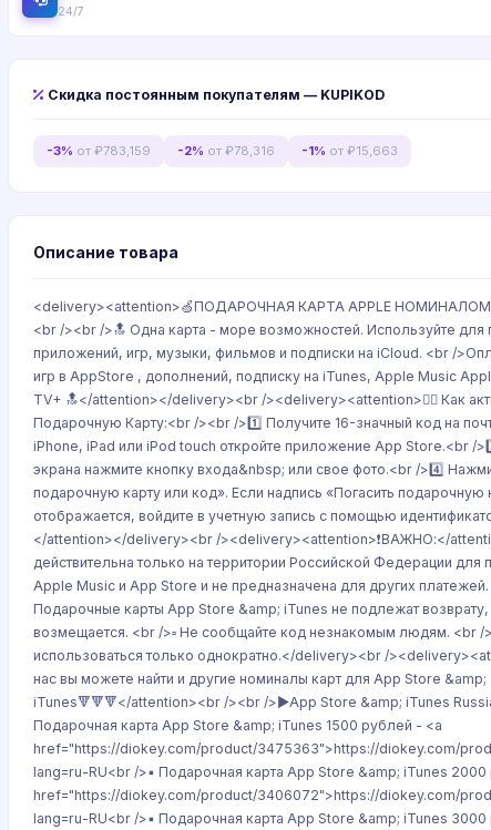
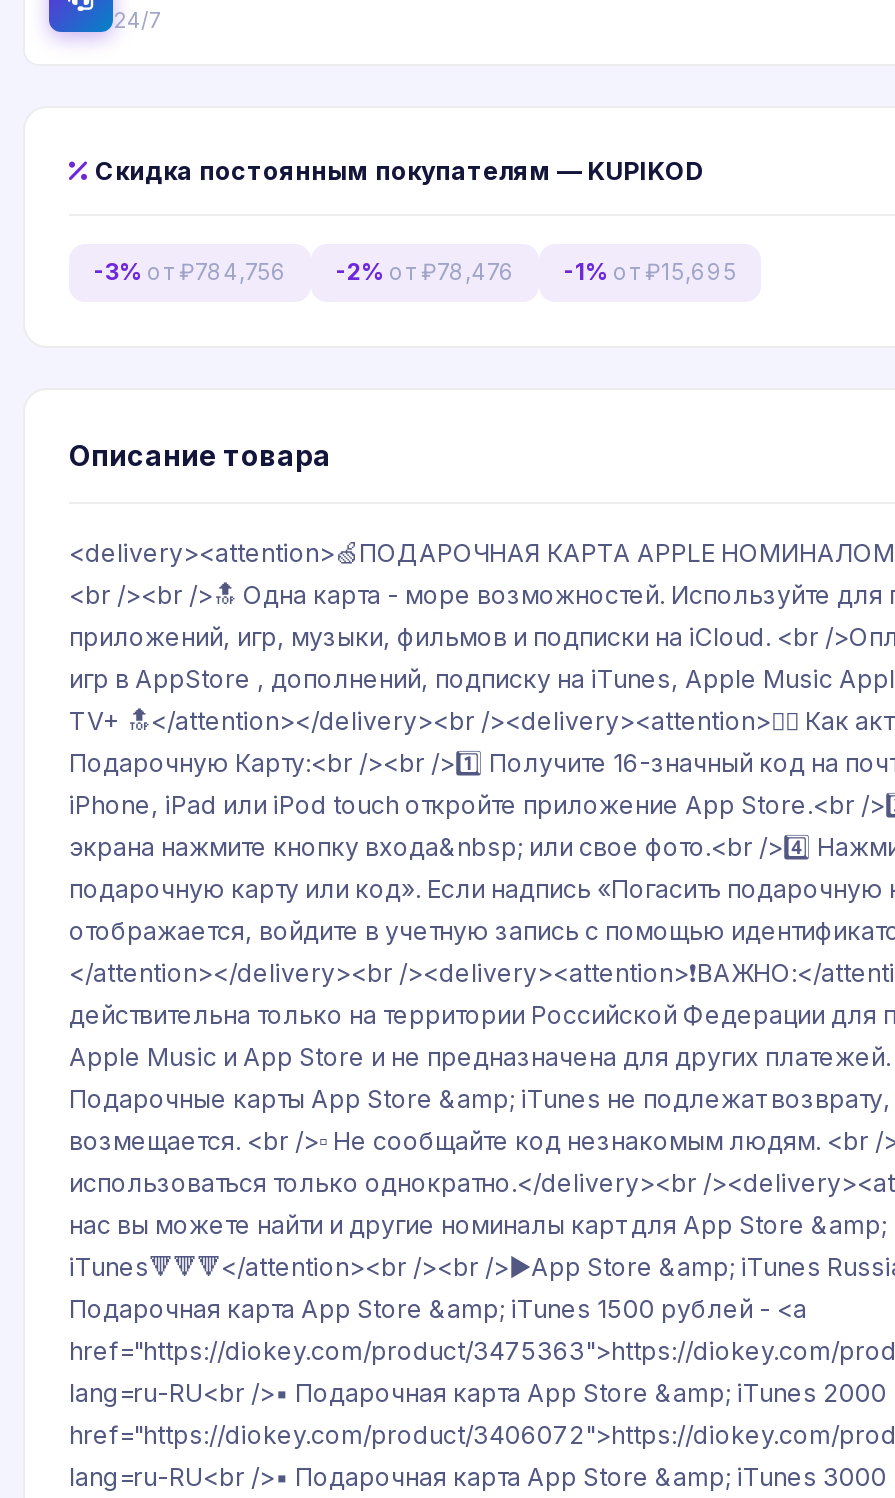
- -3% от ₽783,159
+ -3% от ₽784,756

- -2% от ₽78,316
+ -2% от ₽78,476

- -1% от ₽15,663
+ -1% от ₽15,695
